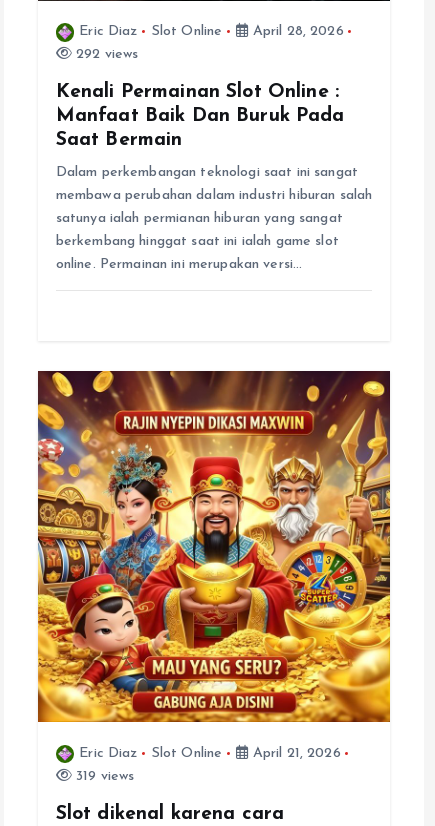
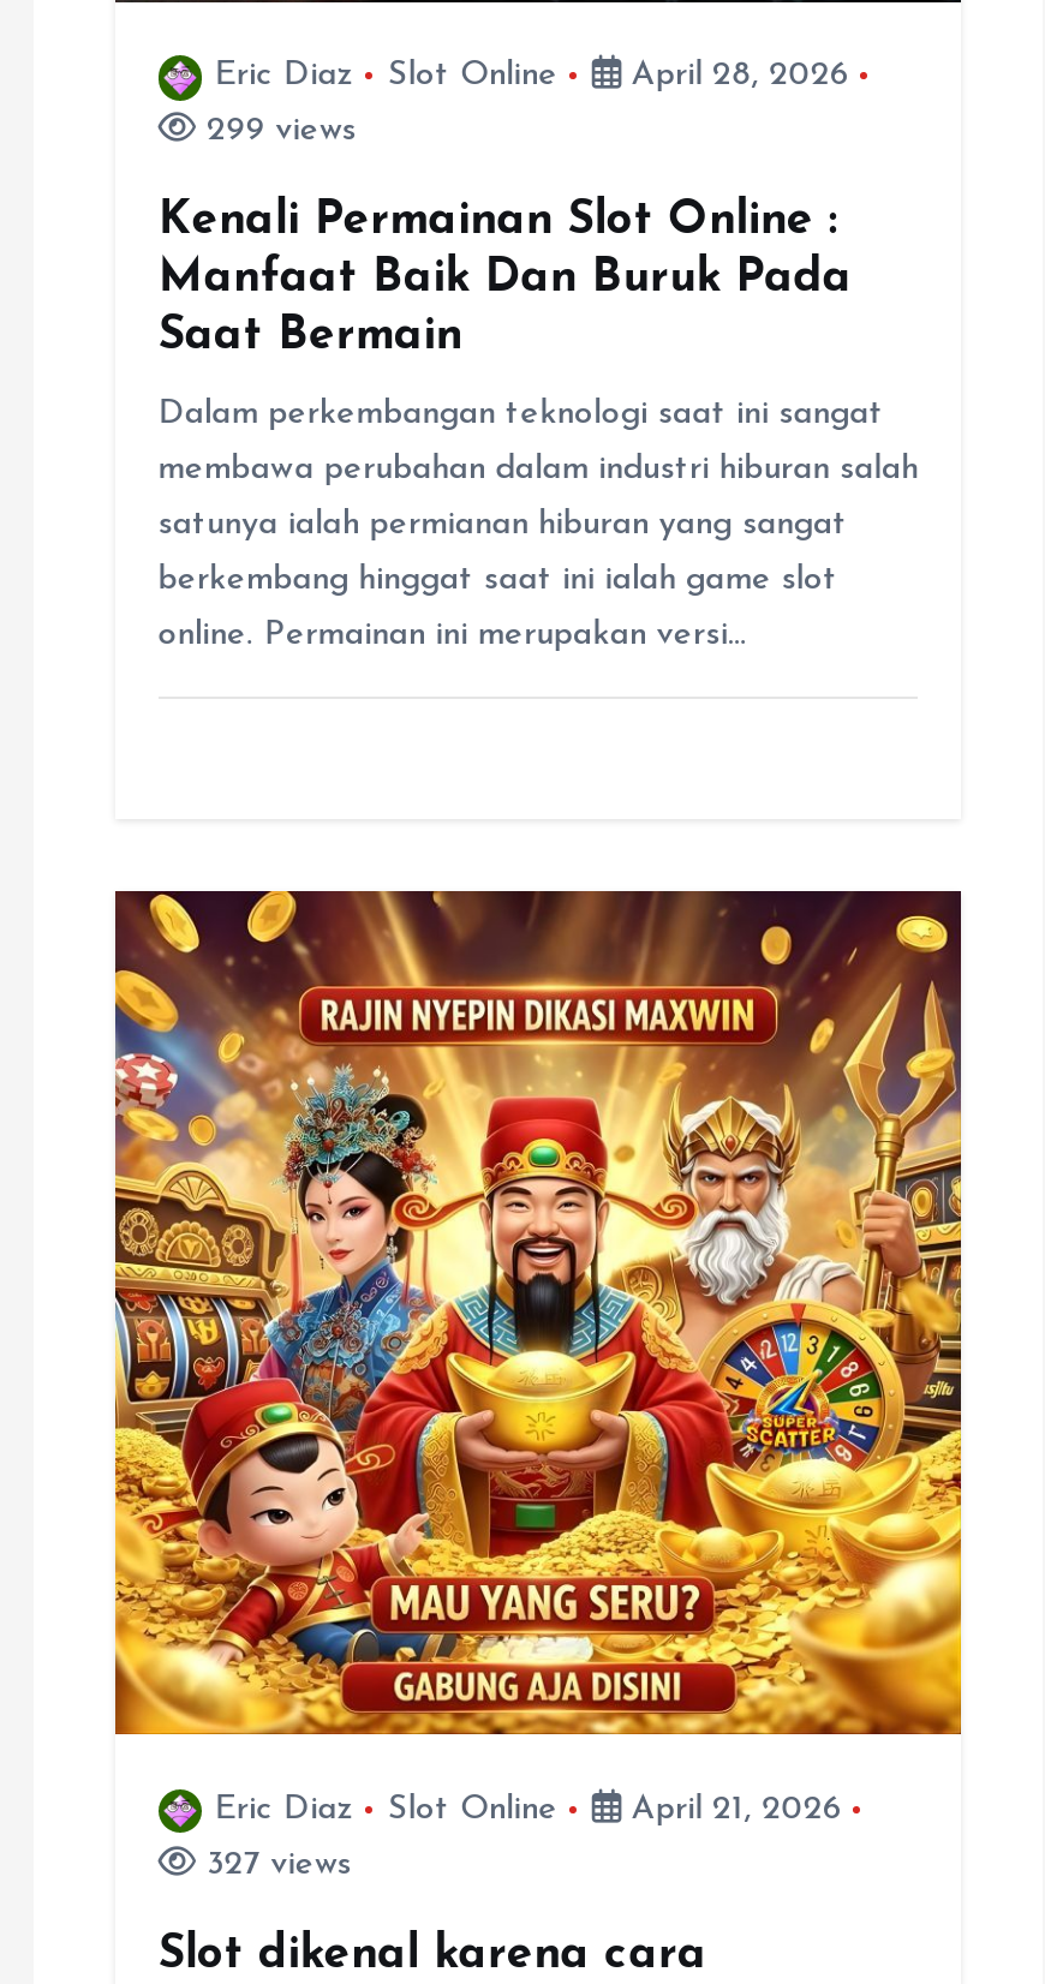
- 292 views
+ 299 views

- 319 views
+ 327 views
